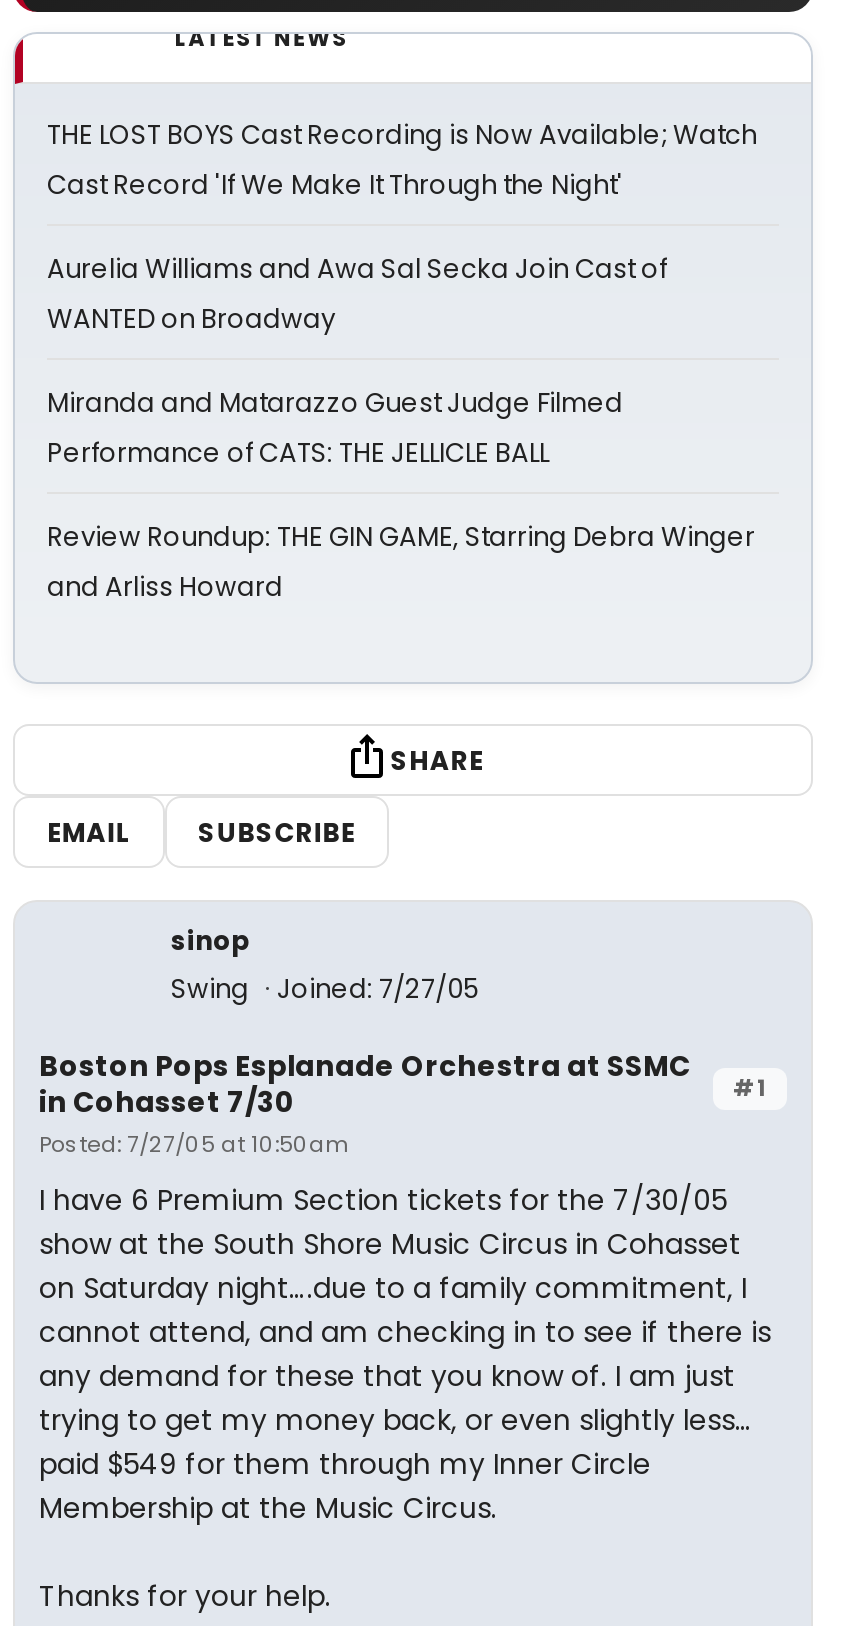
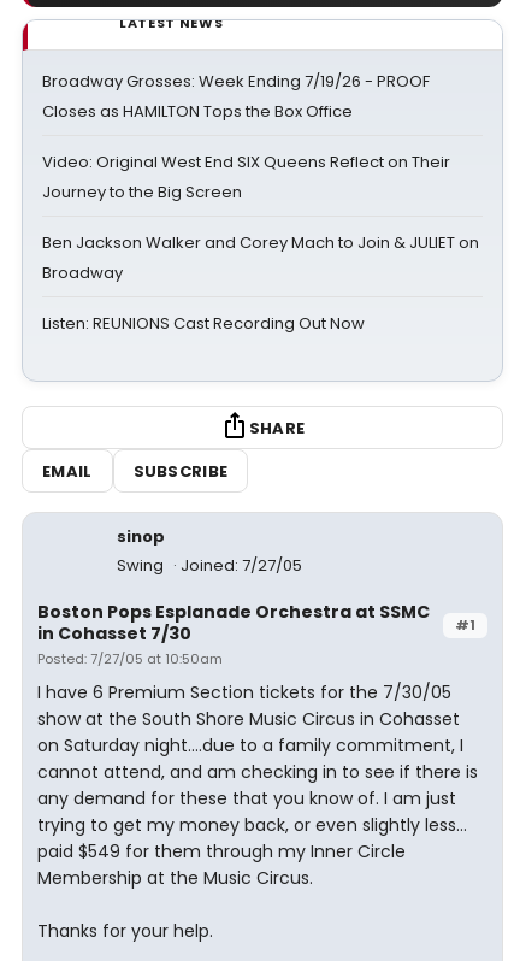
- THE LOST BOYS Cast Recording is Now Available; Watch
- Cast Record 'If We Make It Through the Night'
+ Broadway Grosses: Week Ending 7/19/26 - PROOF
+ Closes as HAMILTON Tops the Box Office

- Aurelia Williams and Awa Sal Secka Join Cast of
- WANTED on Broadway
+ Video: Original West End SIX Queens Reflect on Their
+ Journey to the Big Screen

- Miranda and Matarazzo Guest Judge Filmed
- Performance of CATS: THE JELLICLE BALL
+ Ben Jackson Walker and Corey Mach to Join & JULIET on
+ Broadway

- Review Roundup: THE GIN GAME, Starring Debra Winger
- and Arliss Howard
+ Listen: REUNIONS Cast Recording Out Now
